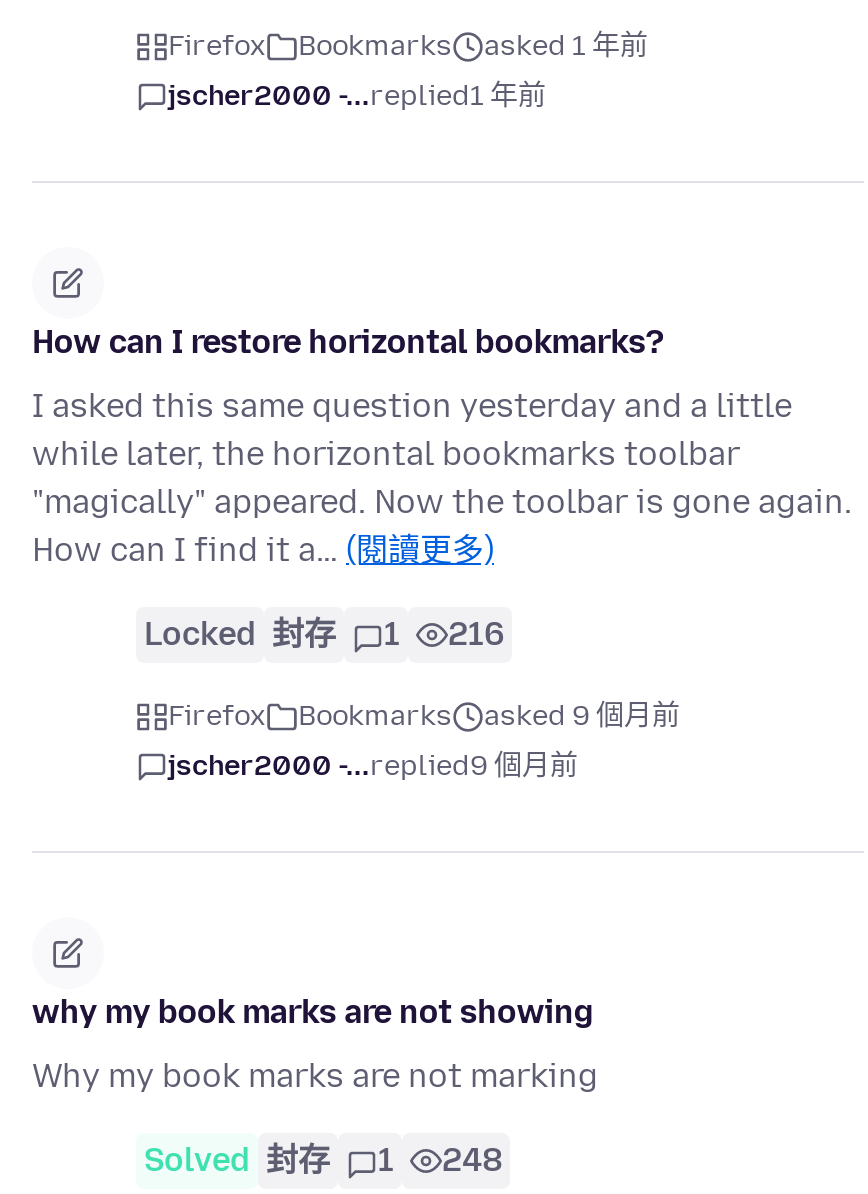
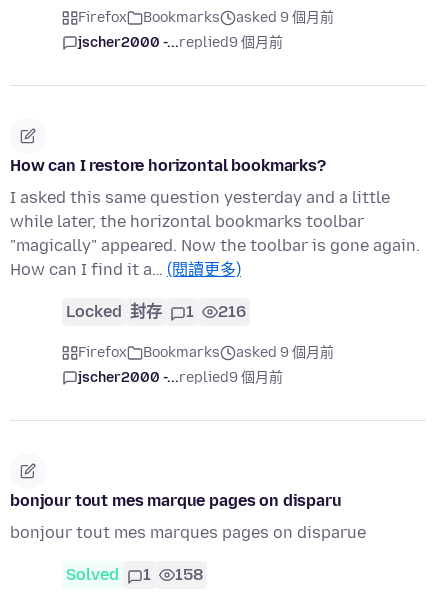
- Firefox Bookmarks asked 1 年前
+ Firefox Bookmarks asked 9 個月前

- jscher2000 -...replied1 年前
+ jscher2000 -...replied9 個月前

- why my book marks are not showing
+ bonjour tout mes marque pages on disparu

- Why my book marks are not marking
+ bonjour tout mes marques pages on disparue

- Solved 封存
+ Solved

- 248
+ 158
